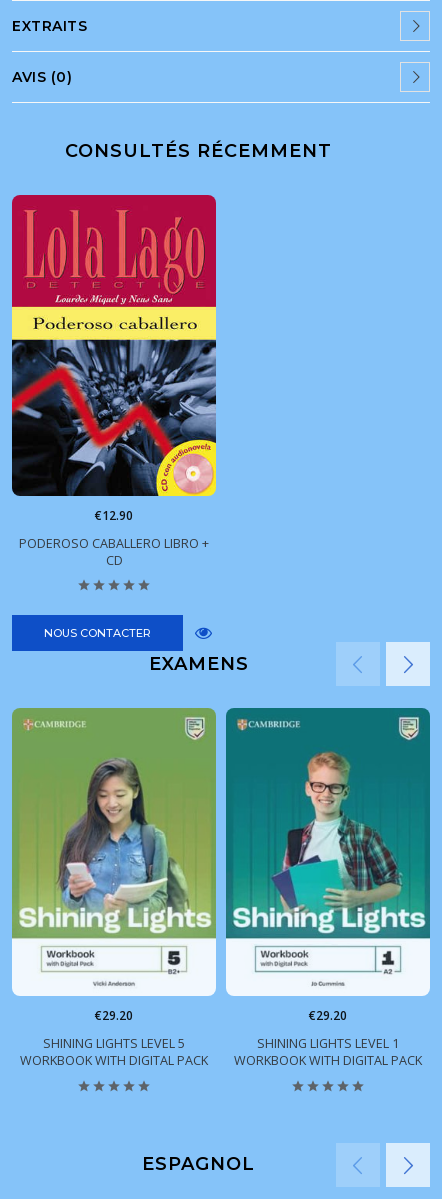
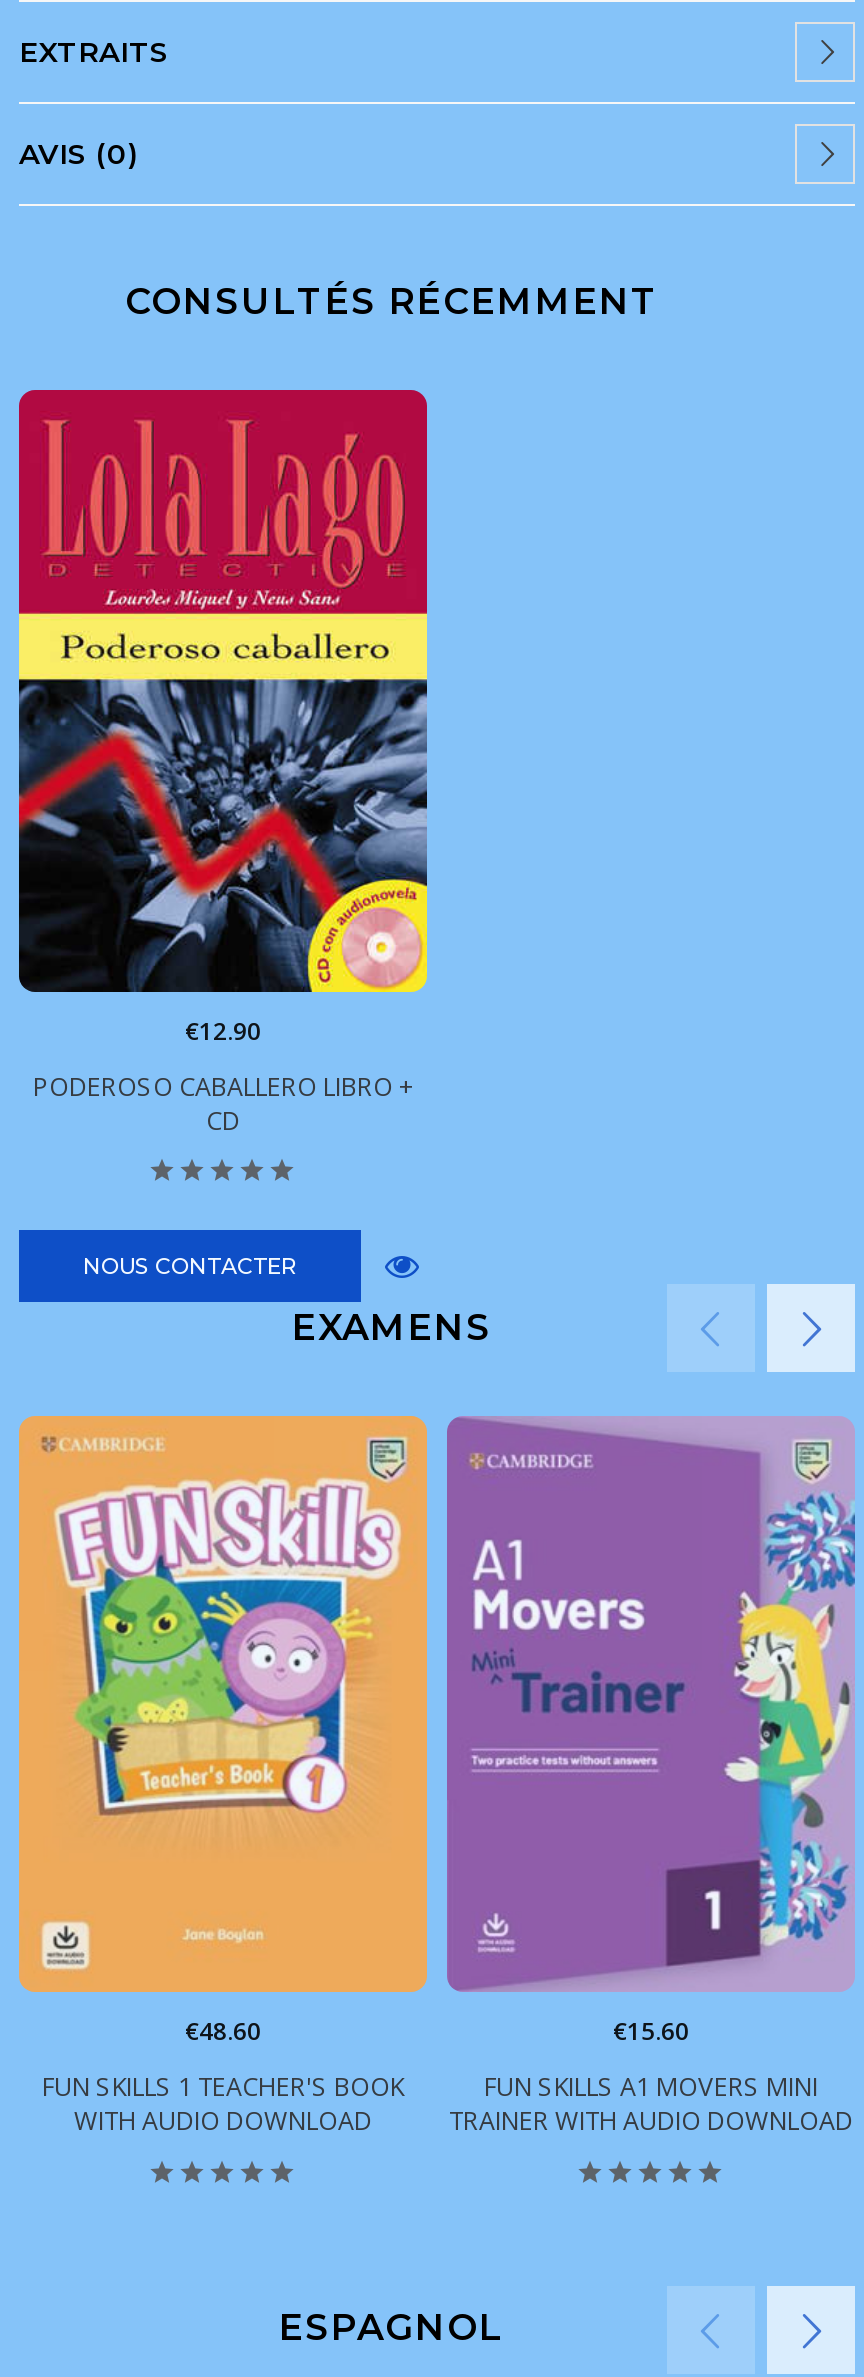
- [image]
- €29.20
+ [image]
+ €48.60

- [image]
- €29.20
+ [image]
+ €15.60

- SHINING LIGHTS LEVEL 5
- WORKBOOK WITH DIGITAL PACK
+ FUN SKILLS 1 TEACHER'S BOOK
+ WITH AUDIO DOWNLOAD

- SHINING LIGHTS LEVEL 1
- WORKBOOK WITH DIGITAL PACK
+ FUN SKILLS A1 MOVERS MINI
+ TRAINER WITH AUDIO DOWNLOAD
